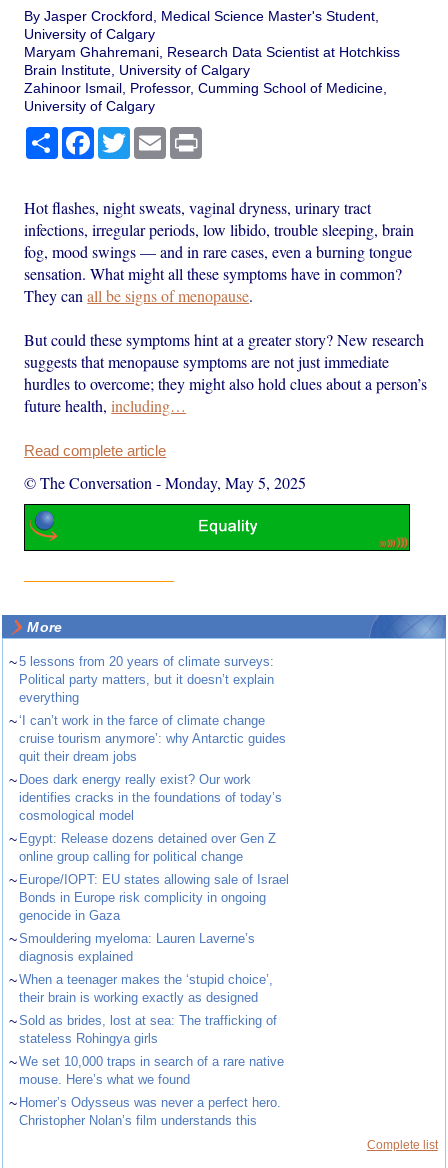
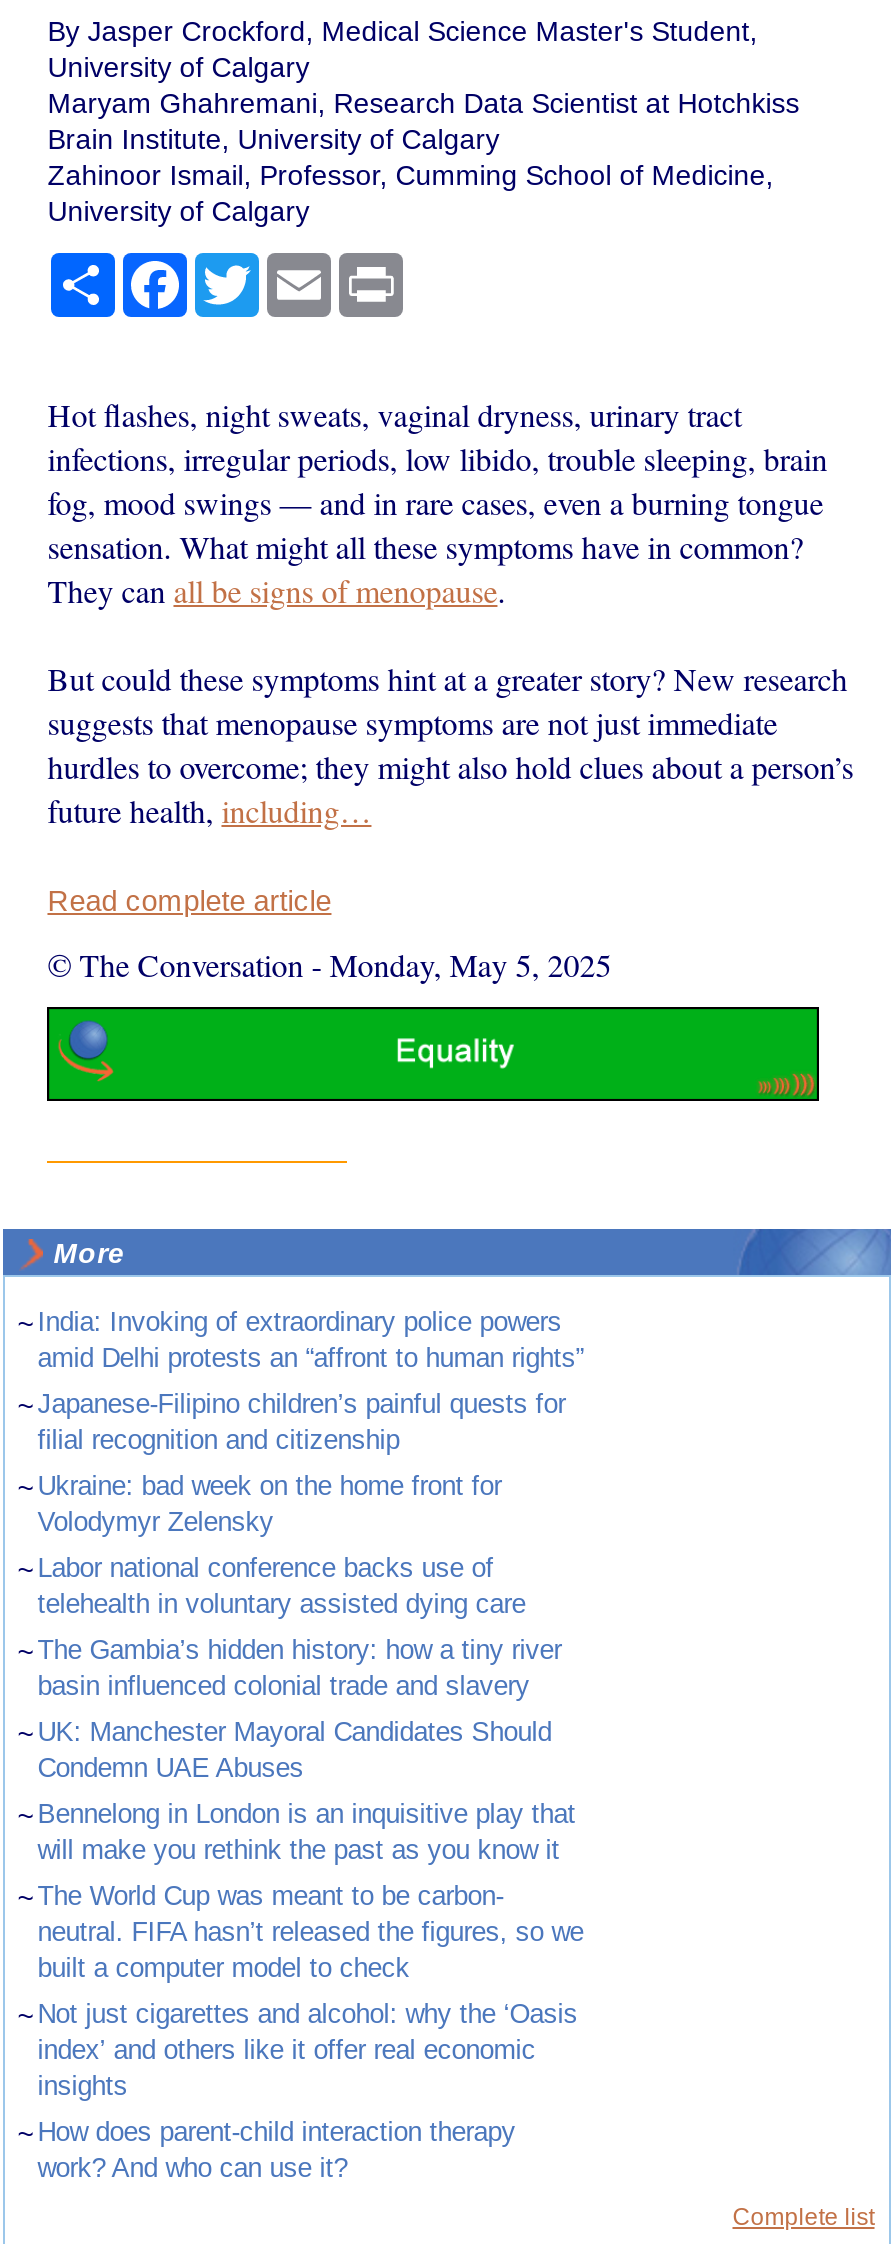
- ~ 5 lessons from 20 years of climate surveys:
- Political party matters, but it doesn’t explain
- everything
+ ~ India: Invoking of extraordinary police powers
+ amid Delhi protests an “affront to human rights”

- ~ ‘I can’t work in the farce of climate change
- cruise tourism anymore’: why Antarctic guides
- quit their dream jobs
+ ~ Japanese-Filipino children’s painful quests for
+ filial recognition and citizenship

- ~ Does dark energy really exist? Our work
- identifies cracks in the foundations of today’s
- cosmological model
+ ~ Ukraine: bad week on the home front for
+ Volodymyr Zelensky

- ~ Egypt: Release dozens detained over Gen Z
- online group calling for political change
+ ~ Labor national conference backs use of
+ telehealth in voluntary assisted dying care

- ~ Europe/IOPT: EU states allowing sale of Israel
- Bonds in Europe risk complicity in ongoing
- genocide in Gaza
+ ~ The Gambia’s hidden history: how a tiny river
+ basin influenced colonial trade and slavery

- ~ Smouldering myeloma: Lauren Laverne’s
- diagnosis explained
+ ~ UK: Manchester Mayoral Candidates Should
+ Condemn UAE Abuses

- ~ When a teenager makes the ‘stupid choice’,
- their brain is working exactly as designed
+ ~ Bennelong in London is an inquisitive play that
+ will make you rethink the past as you know it

- ~ Sold as brides, lost at sea: The trafficking of
- stateless Rohingya girls
+ ~ The World Cup was meant to be carbon-
+ neutral. FIFA hasn’t released the figures, so we
+ built a computer model to check

- ~ We set 10,000 traps in search of a rare native
- mouse. Here’s what we found
+ ~ Not just cigarettes and alcohol: why the ‘Oasis
+ index’ and others like it offer real economic
+ insights

- ~ Homer’s Odysseus was never a perfect hero.
- Christopher Nolan’s film understands this
+ ~ How does parent-child interaction therapy
+ work? And who can use it?
